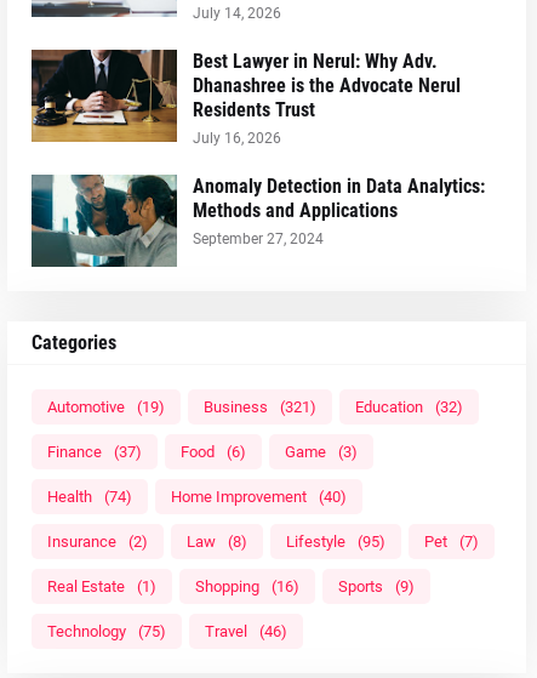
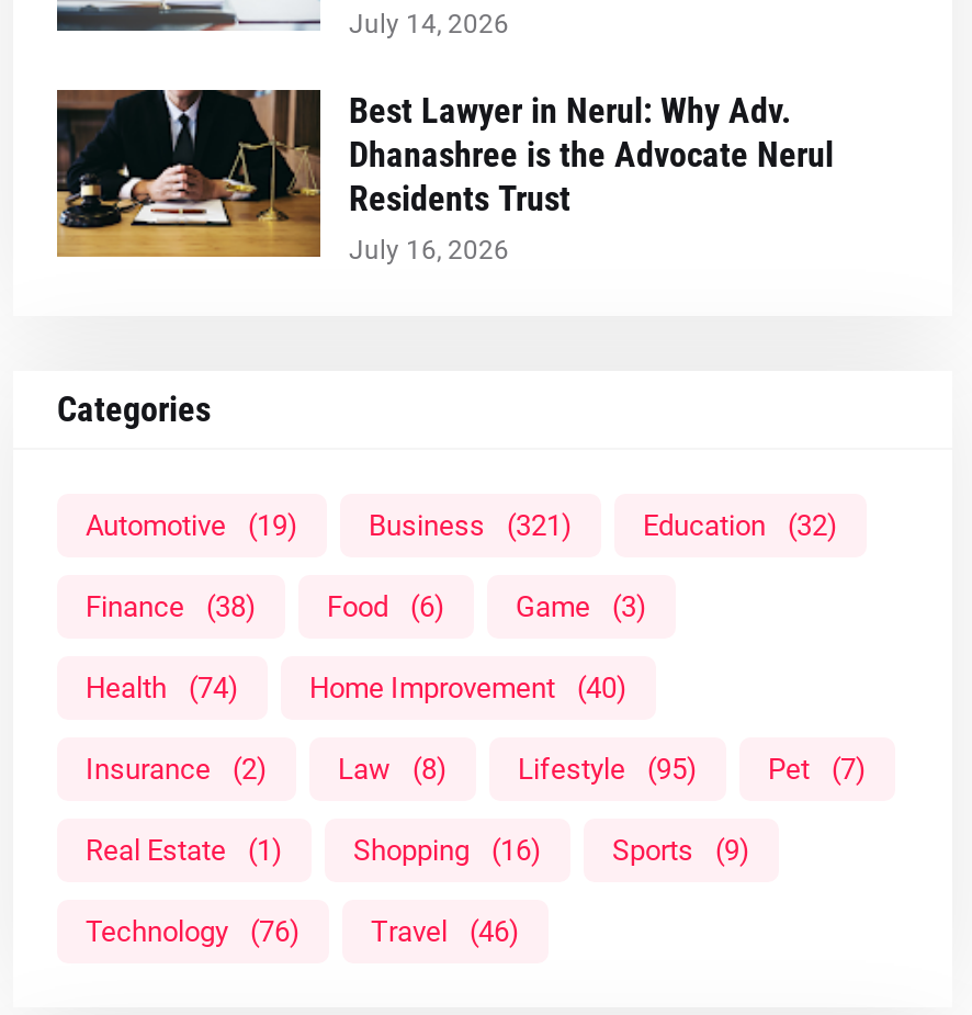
- [image]
- Anomaly Detection in Data Analytics:
- Methods and Applications
- September 27, 2024

- Finance (37)
+ Finance (38)

- Technology (75)
+ Technology (76)
